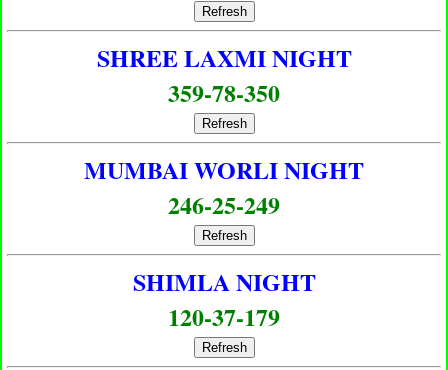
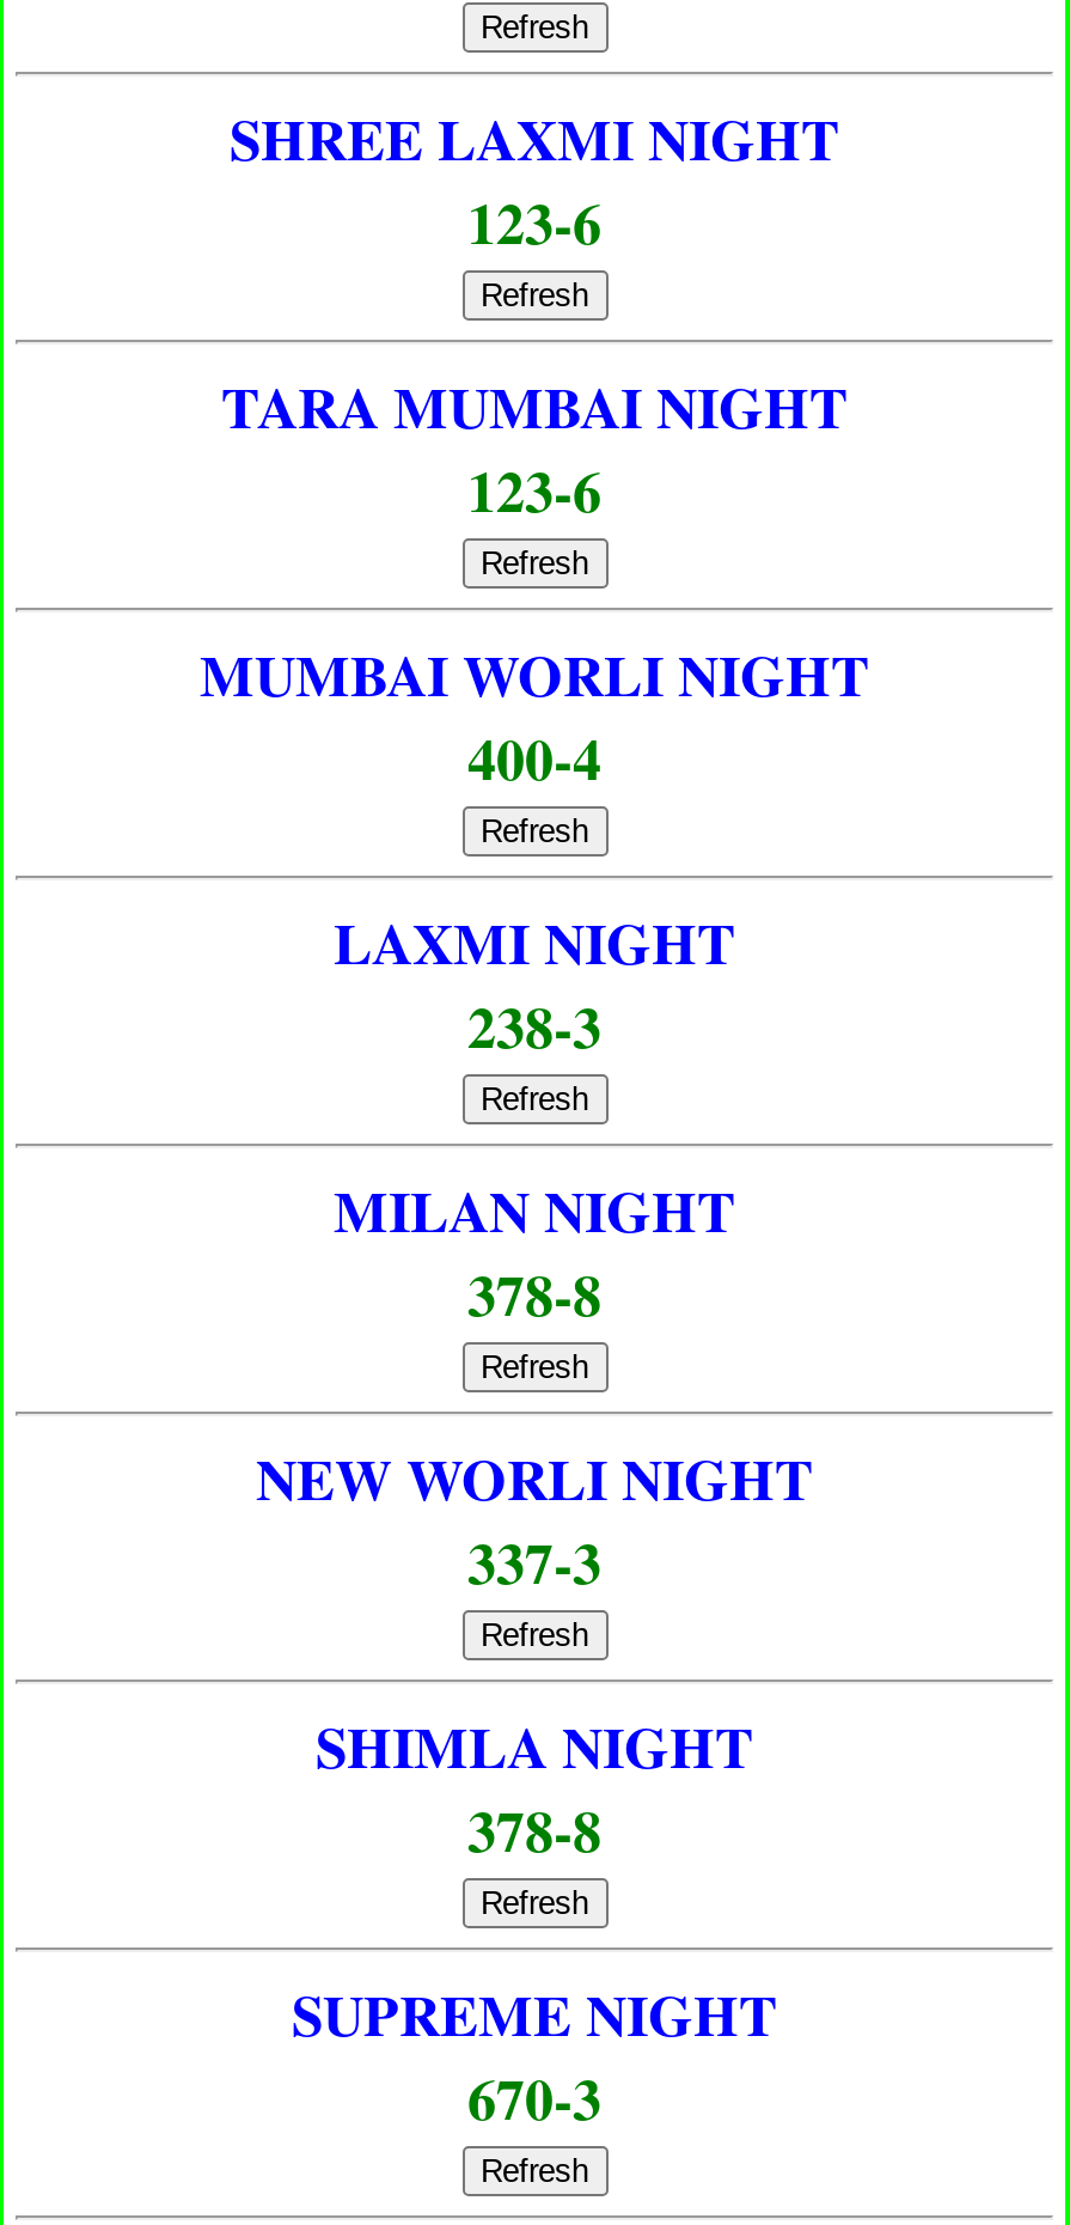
- 359-78-350
+ 123-6
+ Refresh
+ TARA MUMBAI NIGHT
+ 123-6

- 246-25-249
+ 400-4
+ Refresh
+ LAXMI NIGHT
+ 238-3
+ Refresh
+ MILAN NIGHT
+ 378-8
+ Refresh
+ NEW WORLI NIGHT
+ 337-3

- 120-37-179
+ 378-8
+ Refresh
+ SUPREME NIGHT
+ 670-3
